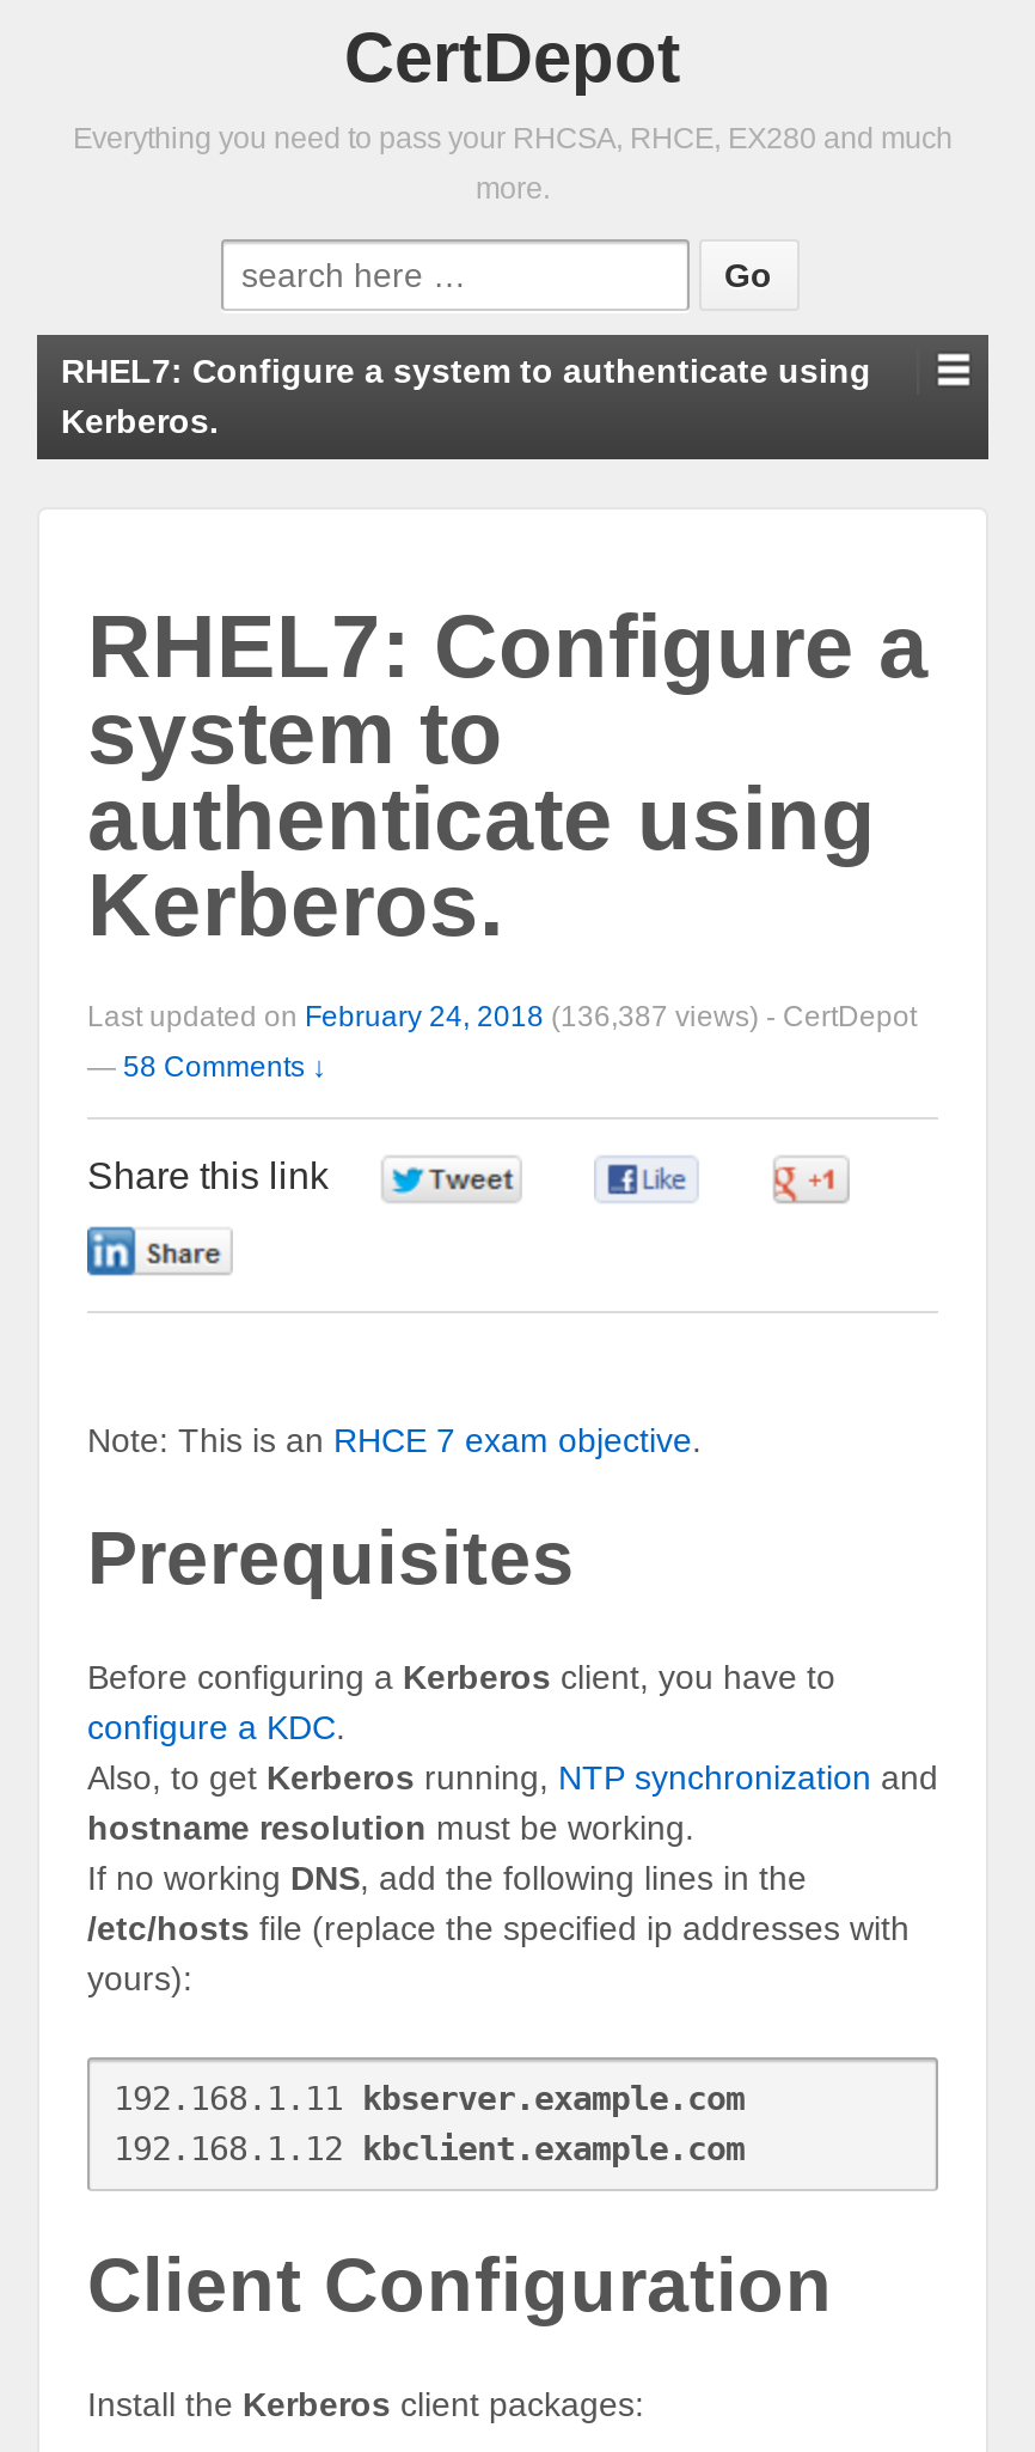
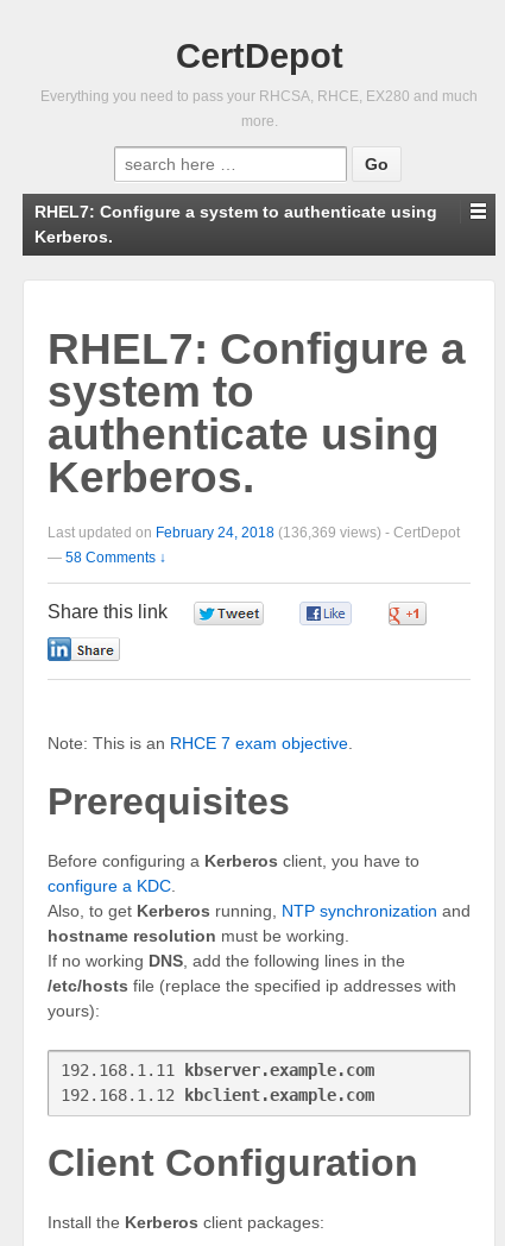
- Last updated on February 24, 2018 (136,387 views) - CertDepot
+ Last updated on February 24, 2018 (136,369 views) - CertDepot
